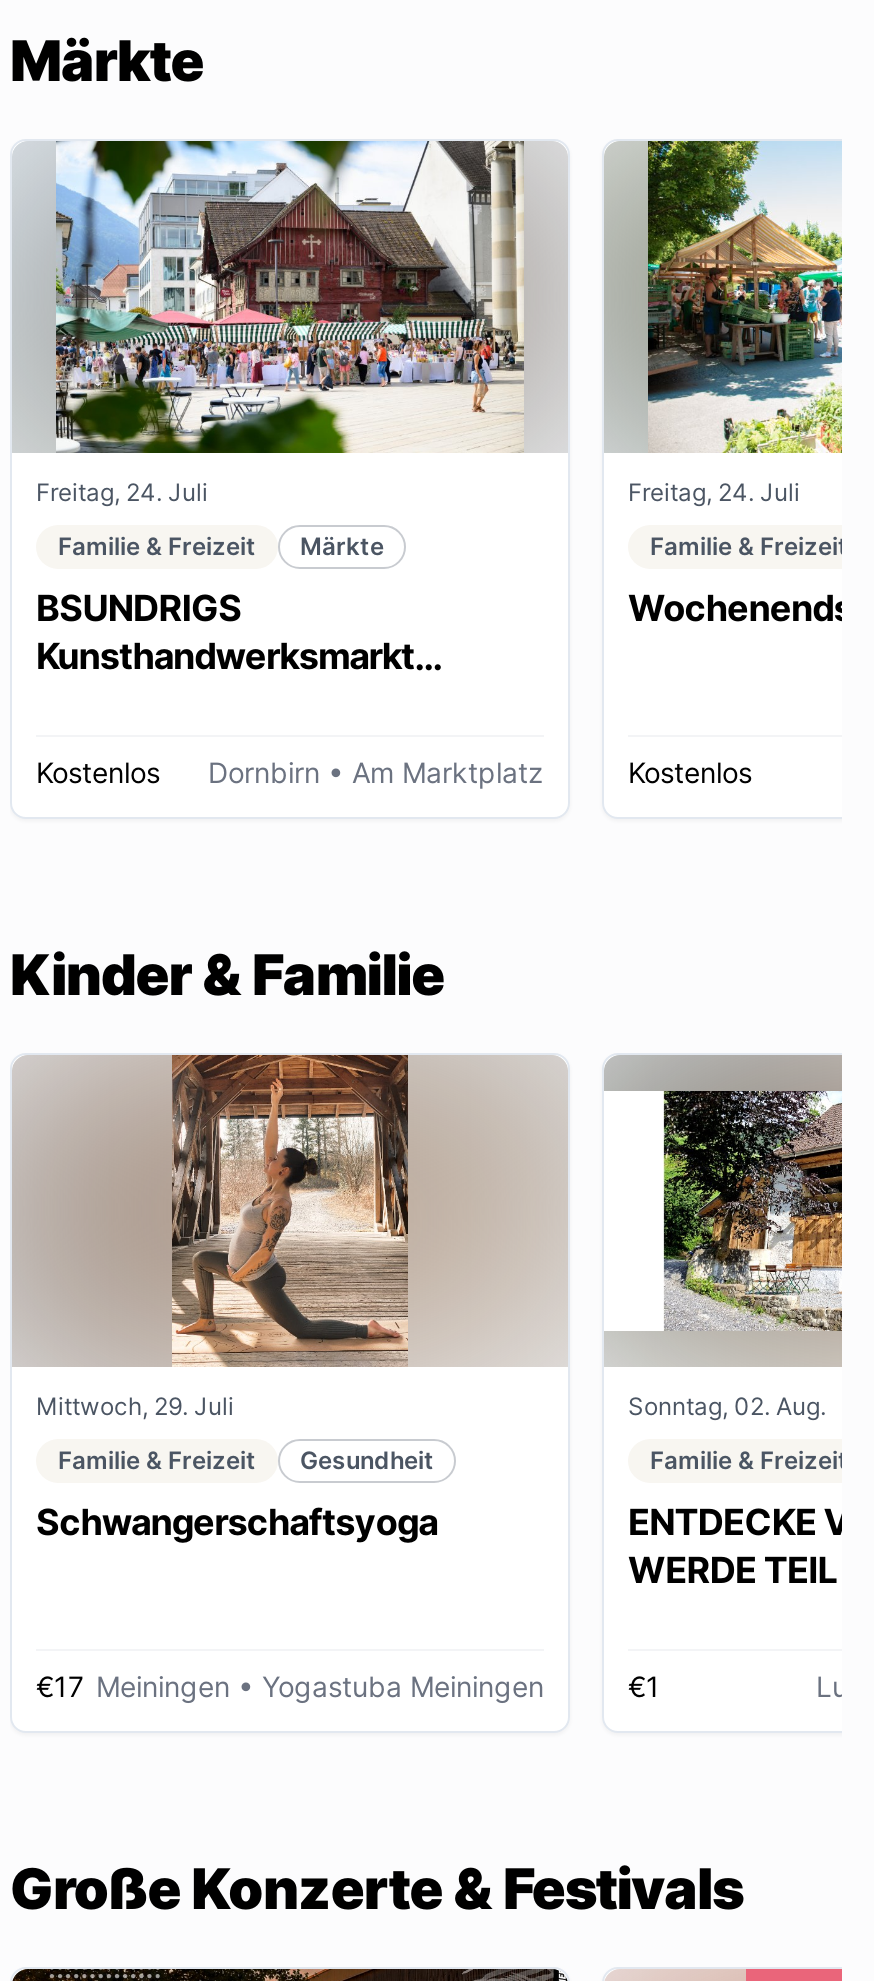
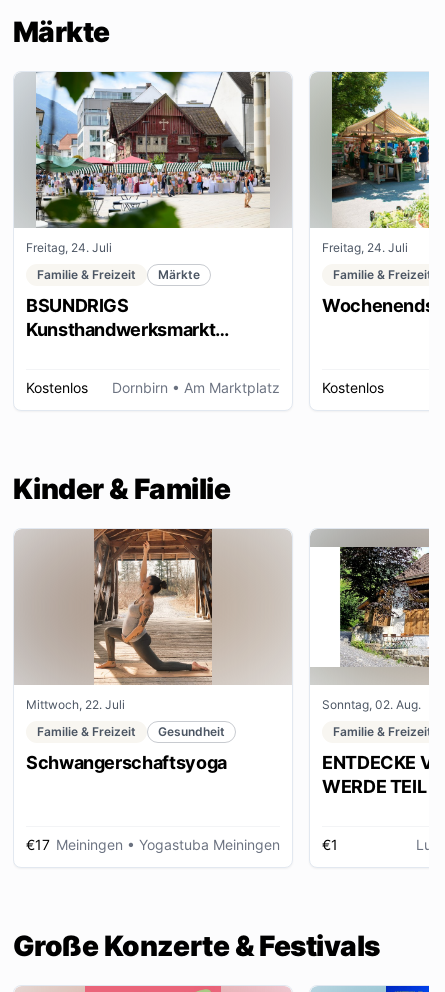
- Mittwoch, 29. Juli
+ Mittwoch, 22. Juli
